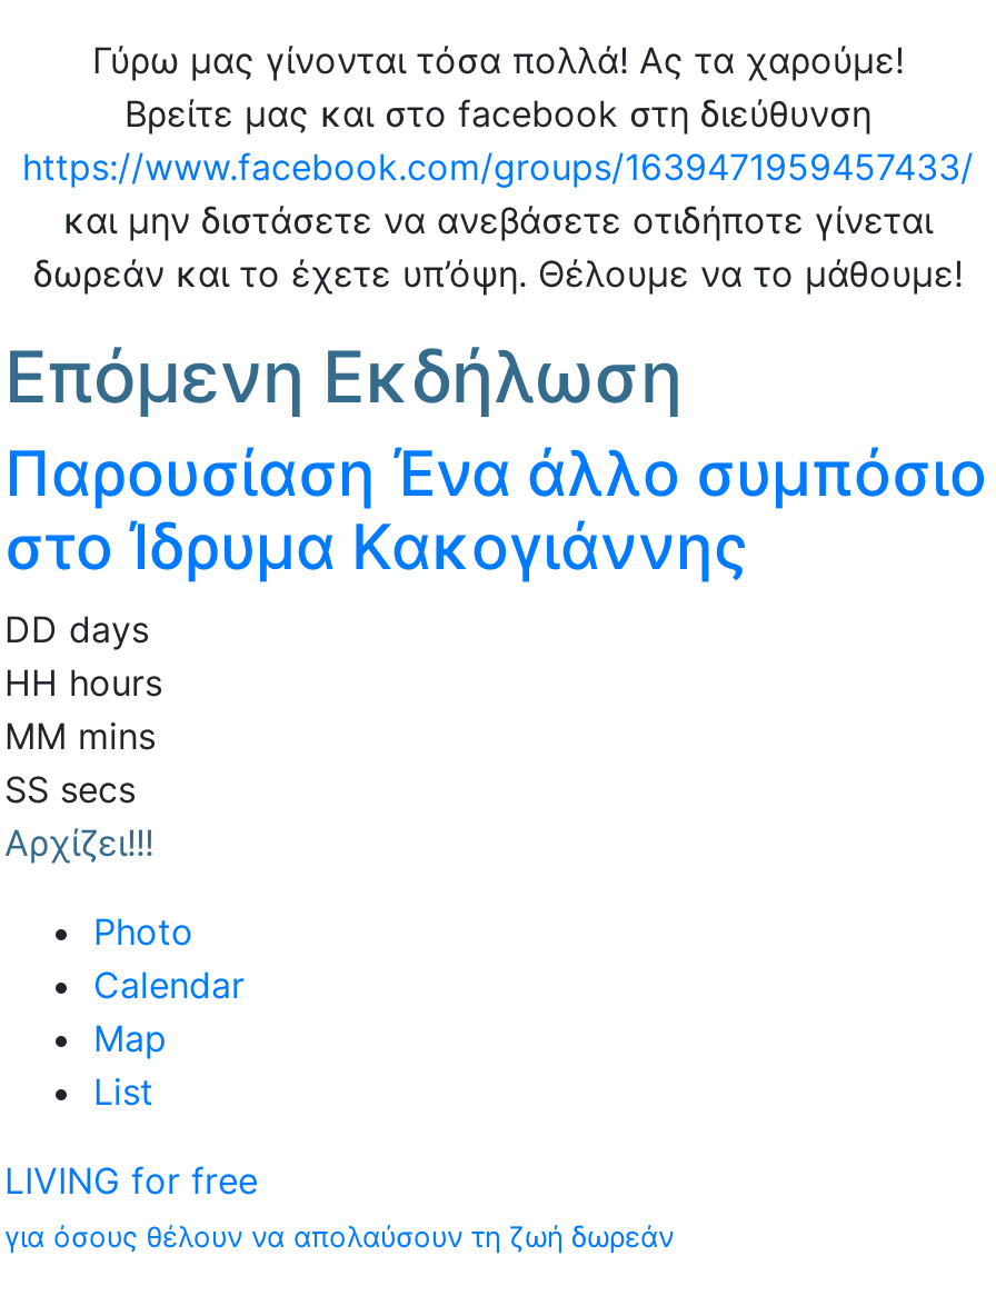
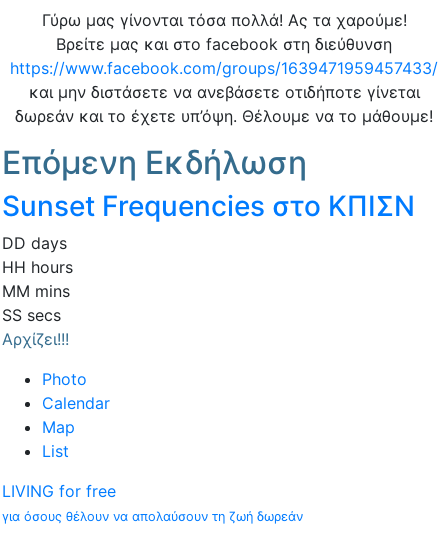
- Παρουσίαση Ένα άλλο συμπόσιο
- στο Ίδρυμα Κακογιάννης
+ Sunset Frequencies στο ΚΠΙΣΝ
